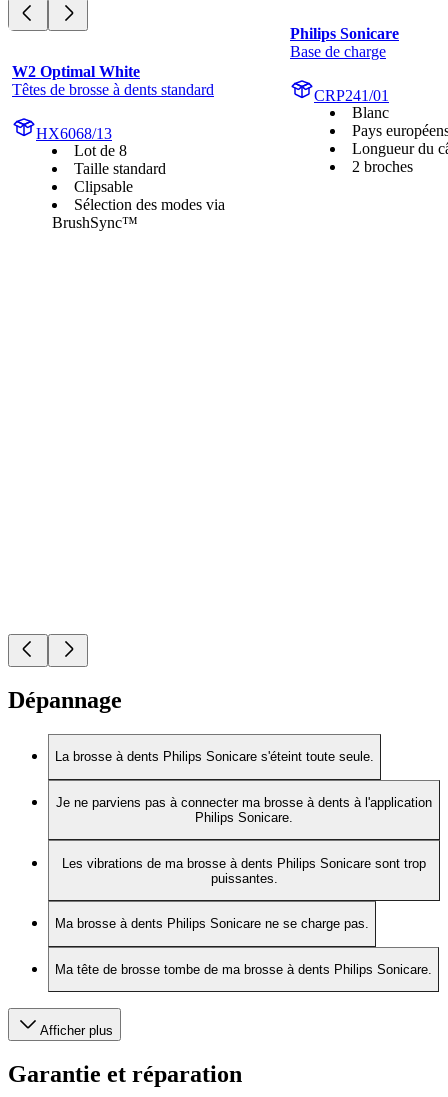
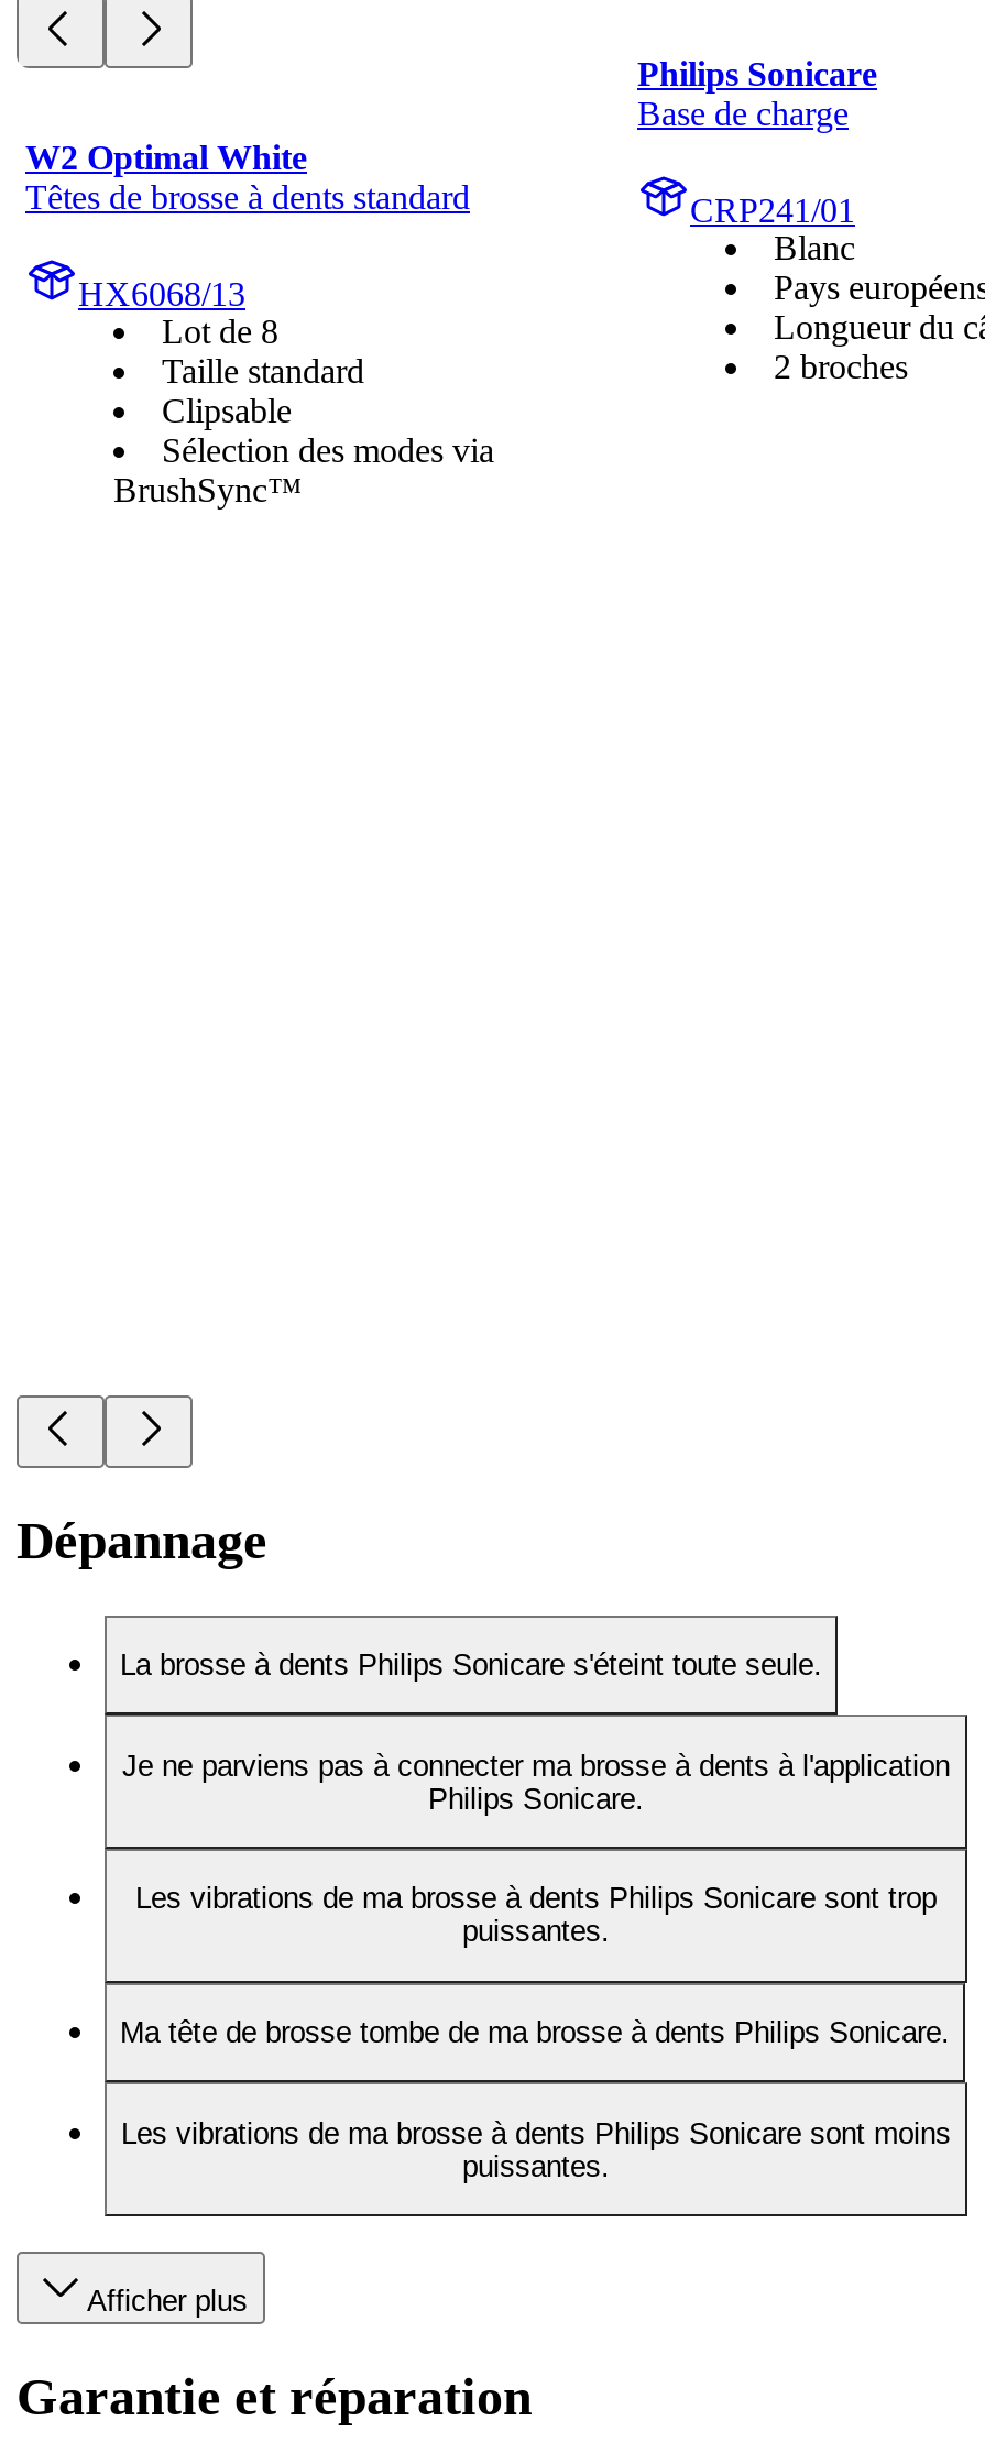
- Ma brosse à dents Philips Sonicare ne se charge pas.

moved up: Ma tête de brosse tombe de ma brosse à dents Philips Sonicare.

+ Les vibrations de ma brosse à dents Philips Sonicare sont moins
+ puissantes.
